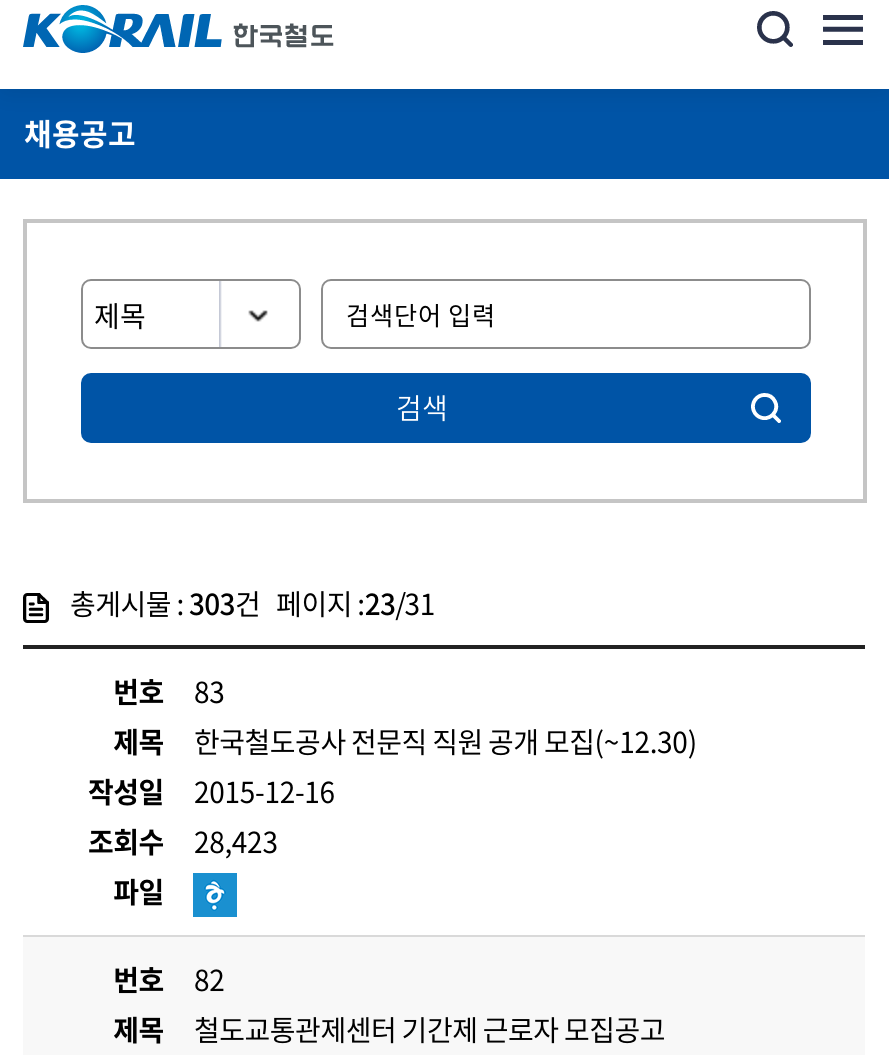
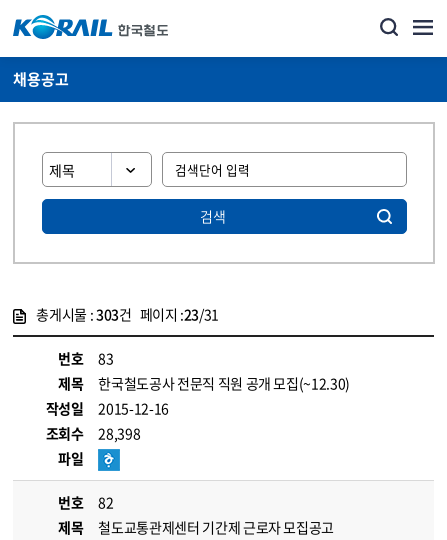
- 조회수 28,423
+ 조회수 28,398
